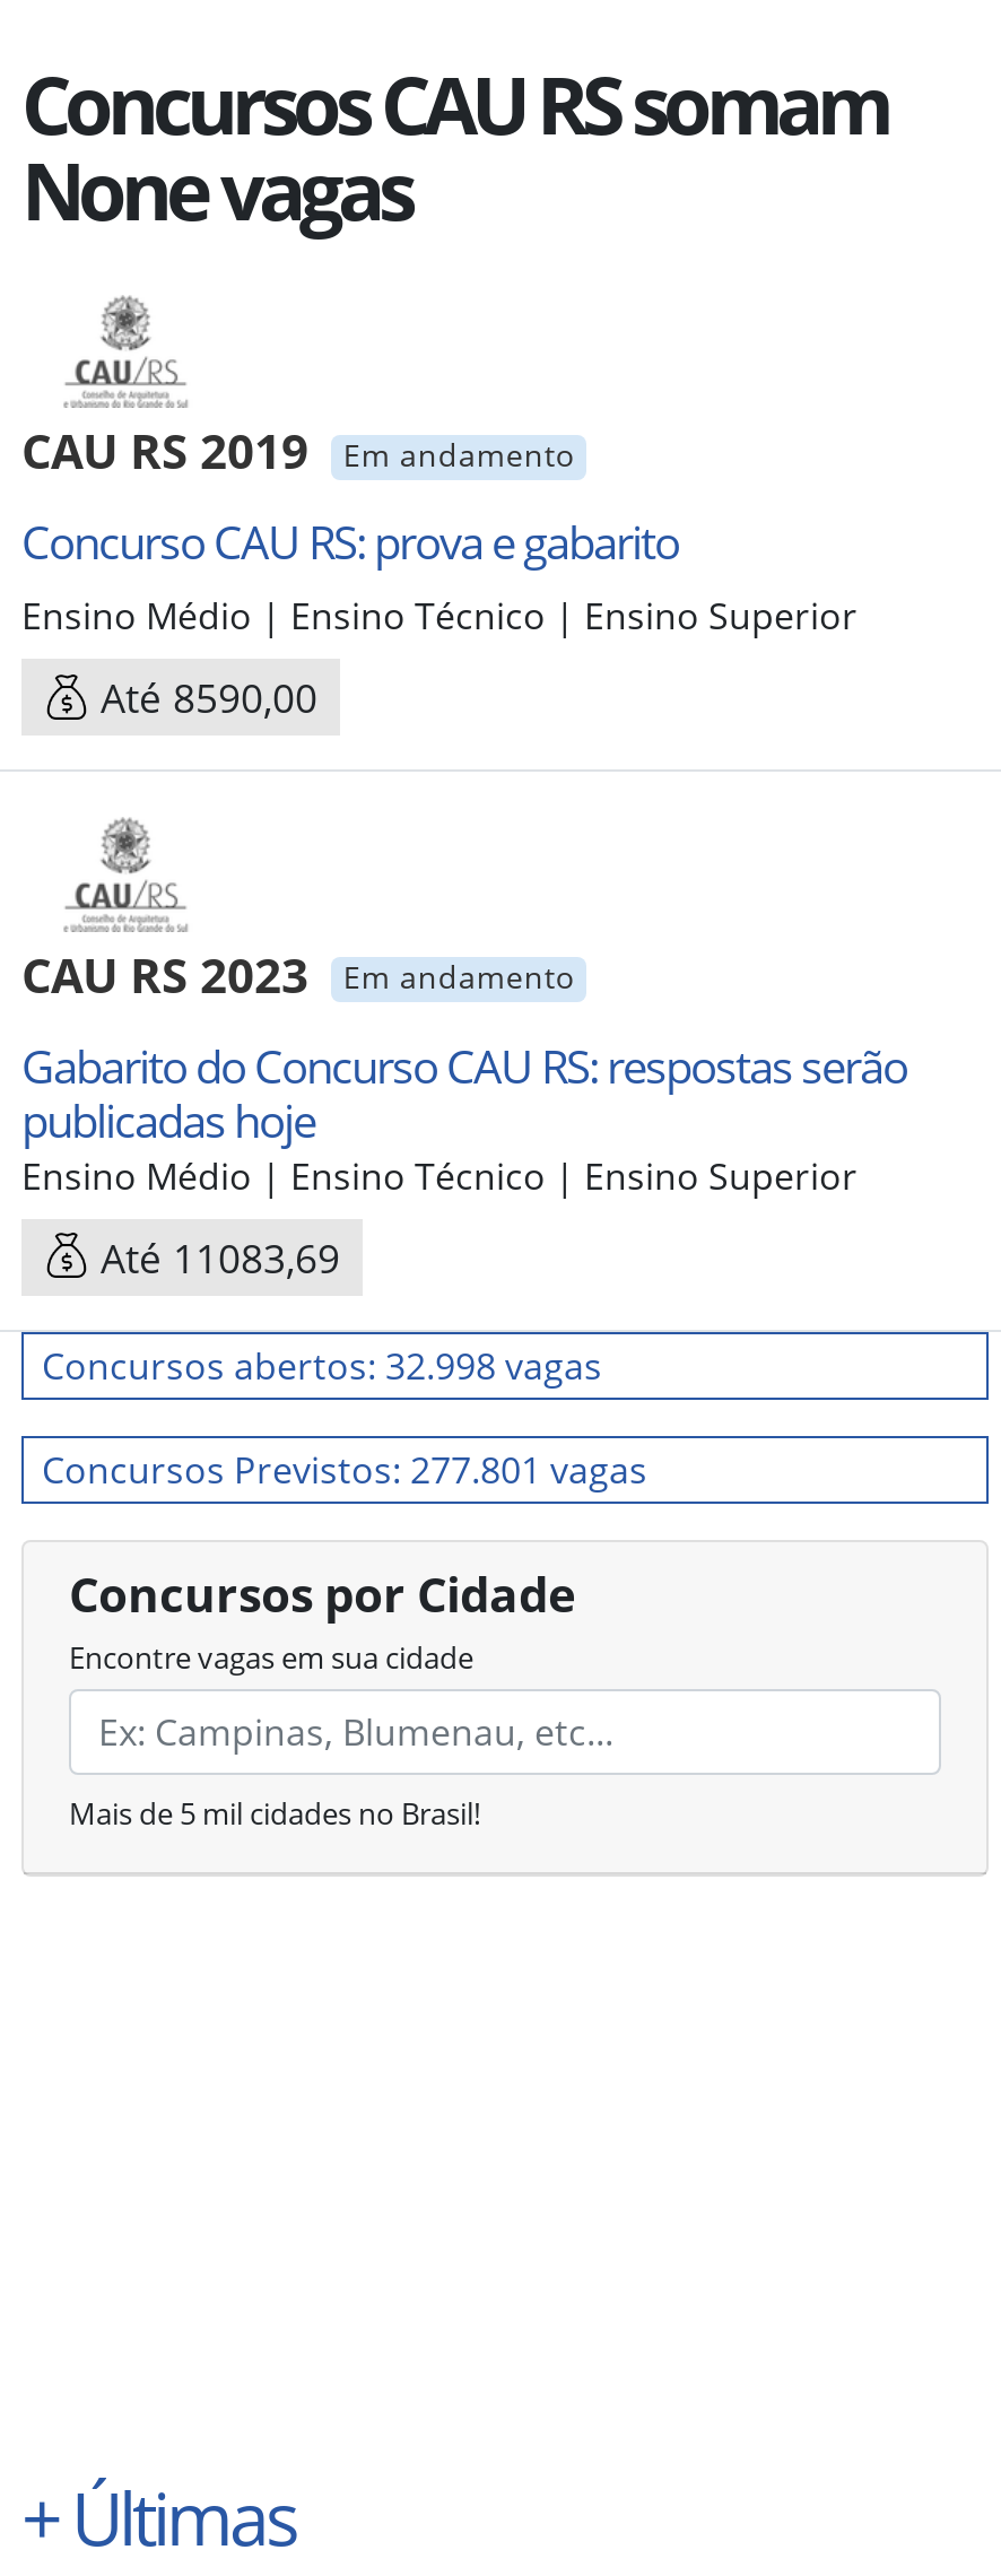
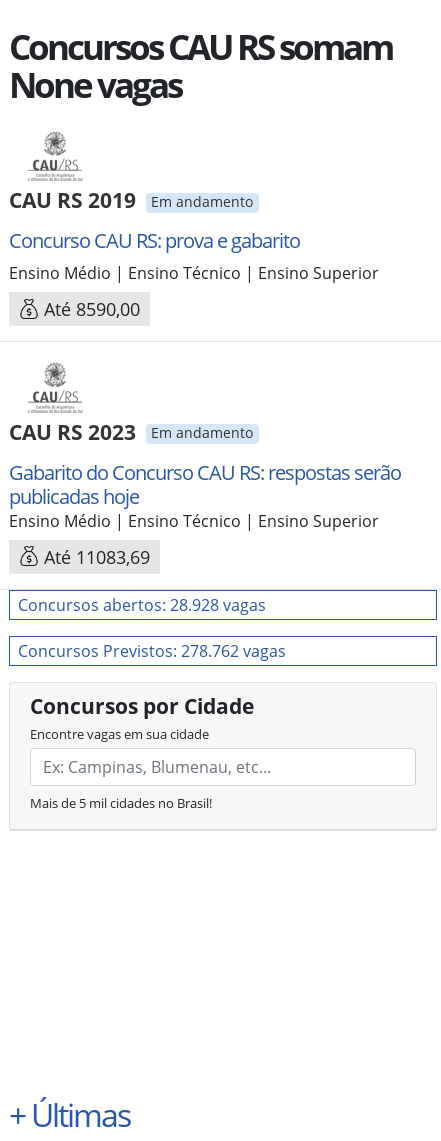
- Concursos abertos: 32.998 vagas
+ Concursos abertos: 28.928 vagas

- Concursos Previstos: 277.801 vagas
+ Concursos Previstos: 278.762 vagas
